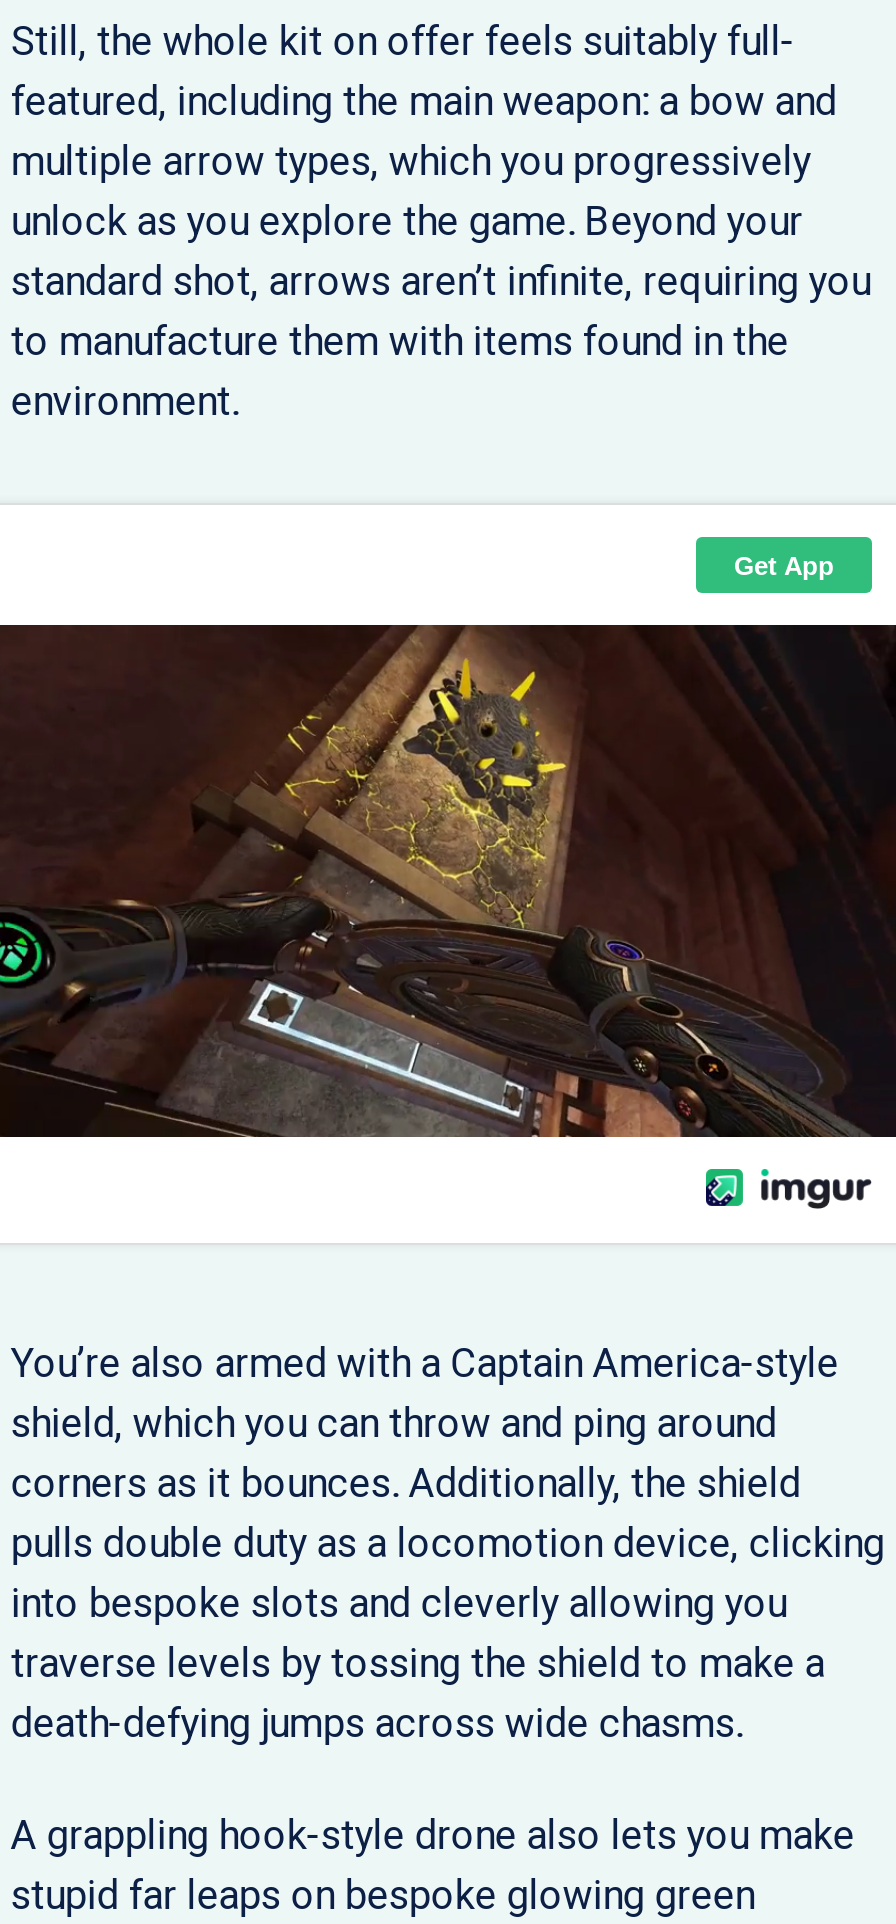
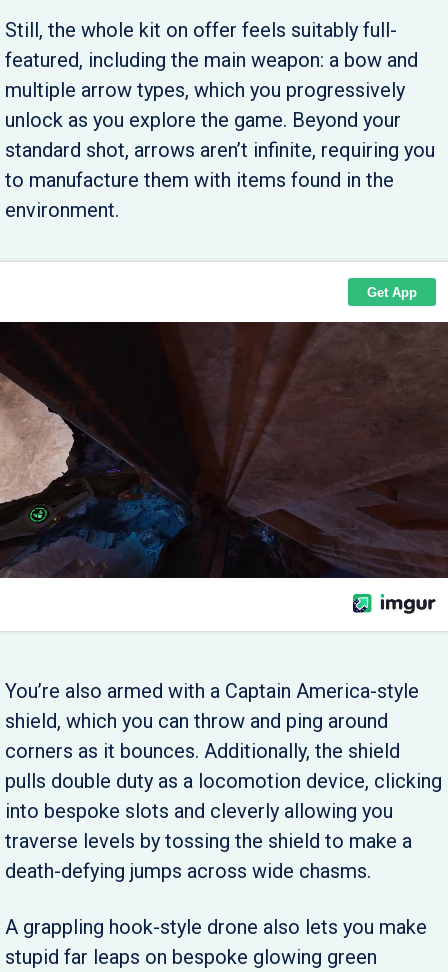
- [image]
+ [image]
